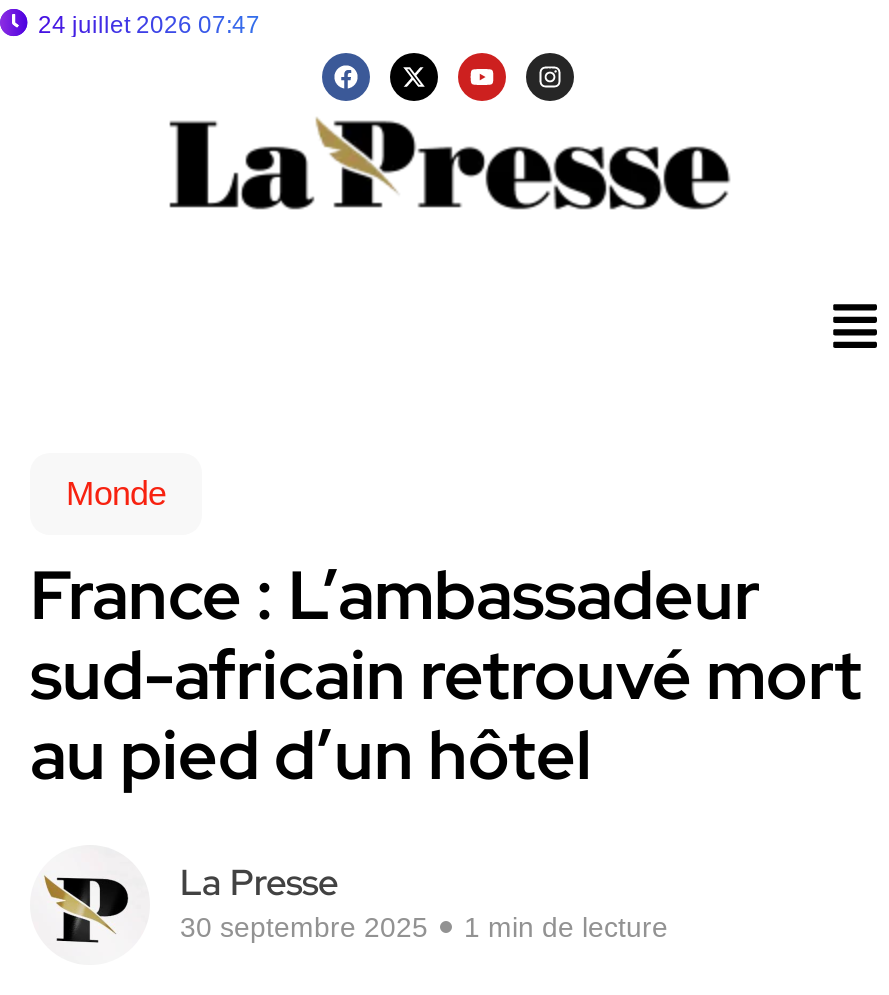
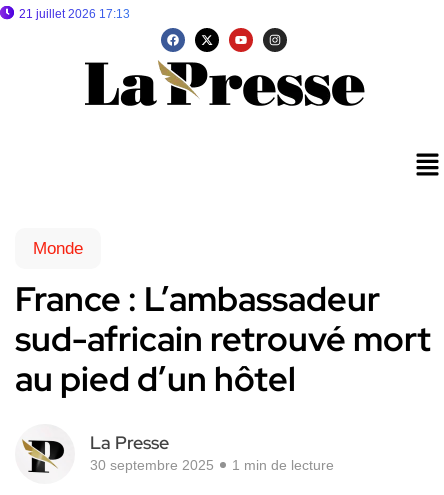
- 24 juillet 2026 07:47
+ 21 juillet 2026 17:13
